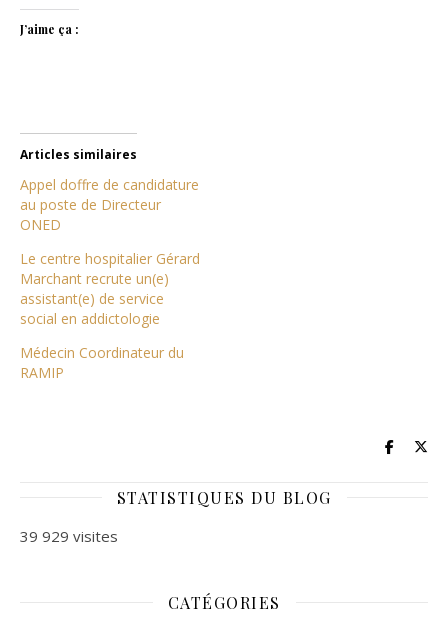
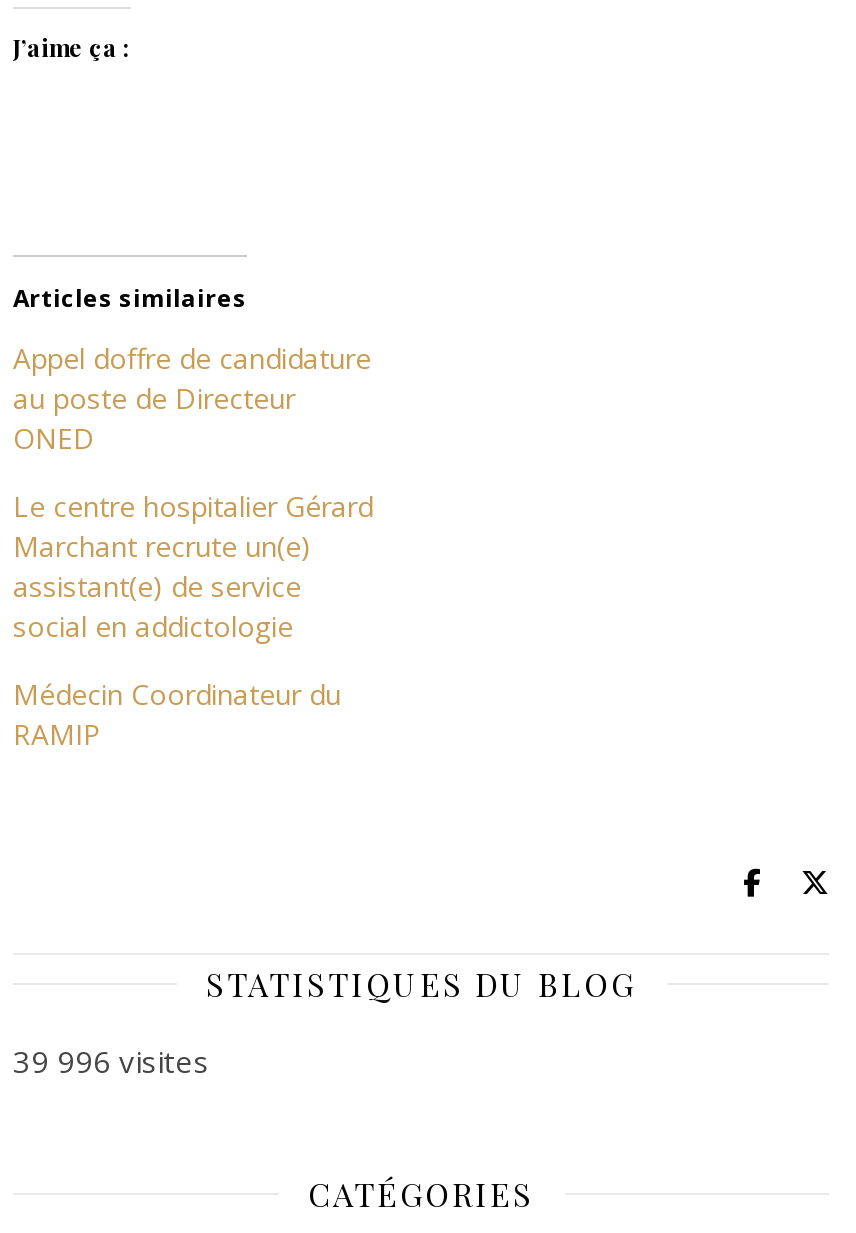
- 39 929 visites
+ 39 996 visites
